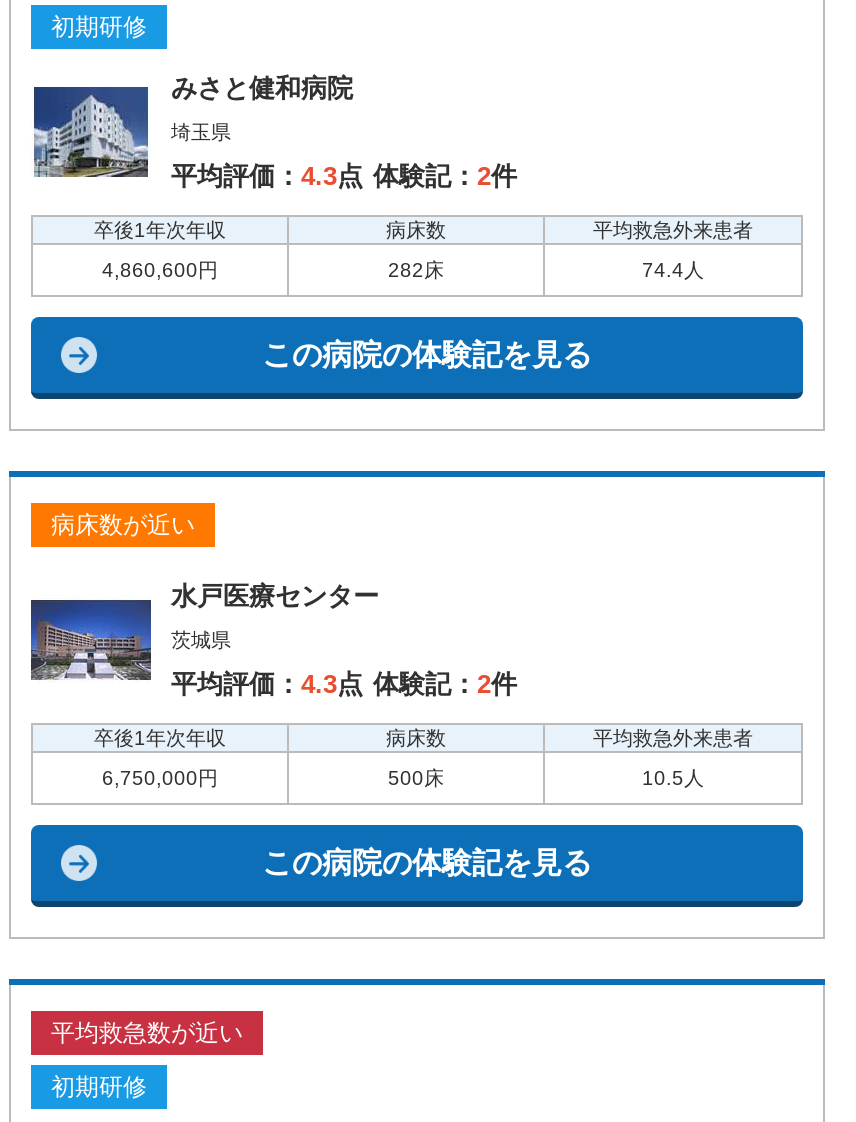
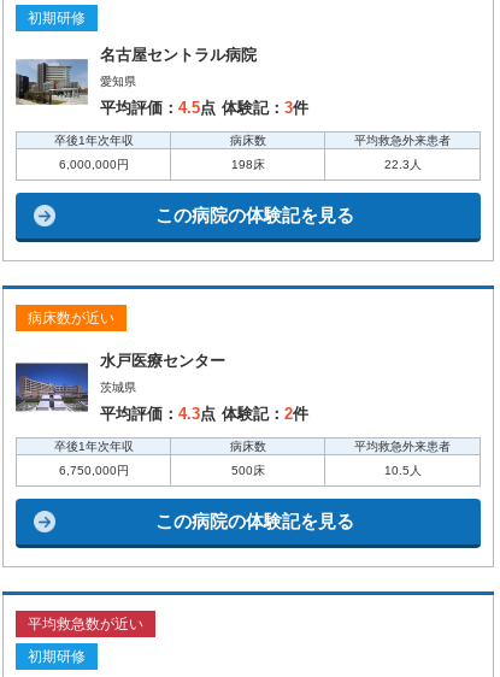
- [image]
- みさと健和病院
+ [image]
+ 名古屋セントラル病院

- 埼玉県
+ 愛知県

- 平均評価：4.3点 体験記：2件
+ 平均評価：4.5点 体験記：3件

- 4,860,600円
+ 6,000,000円

- 282床
+ 198床

- 74.4人
+ 22.3人
